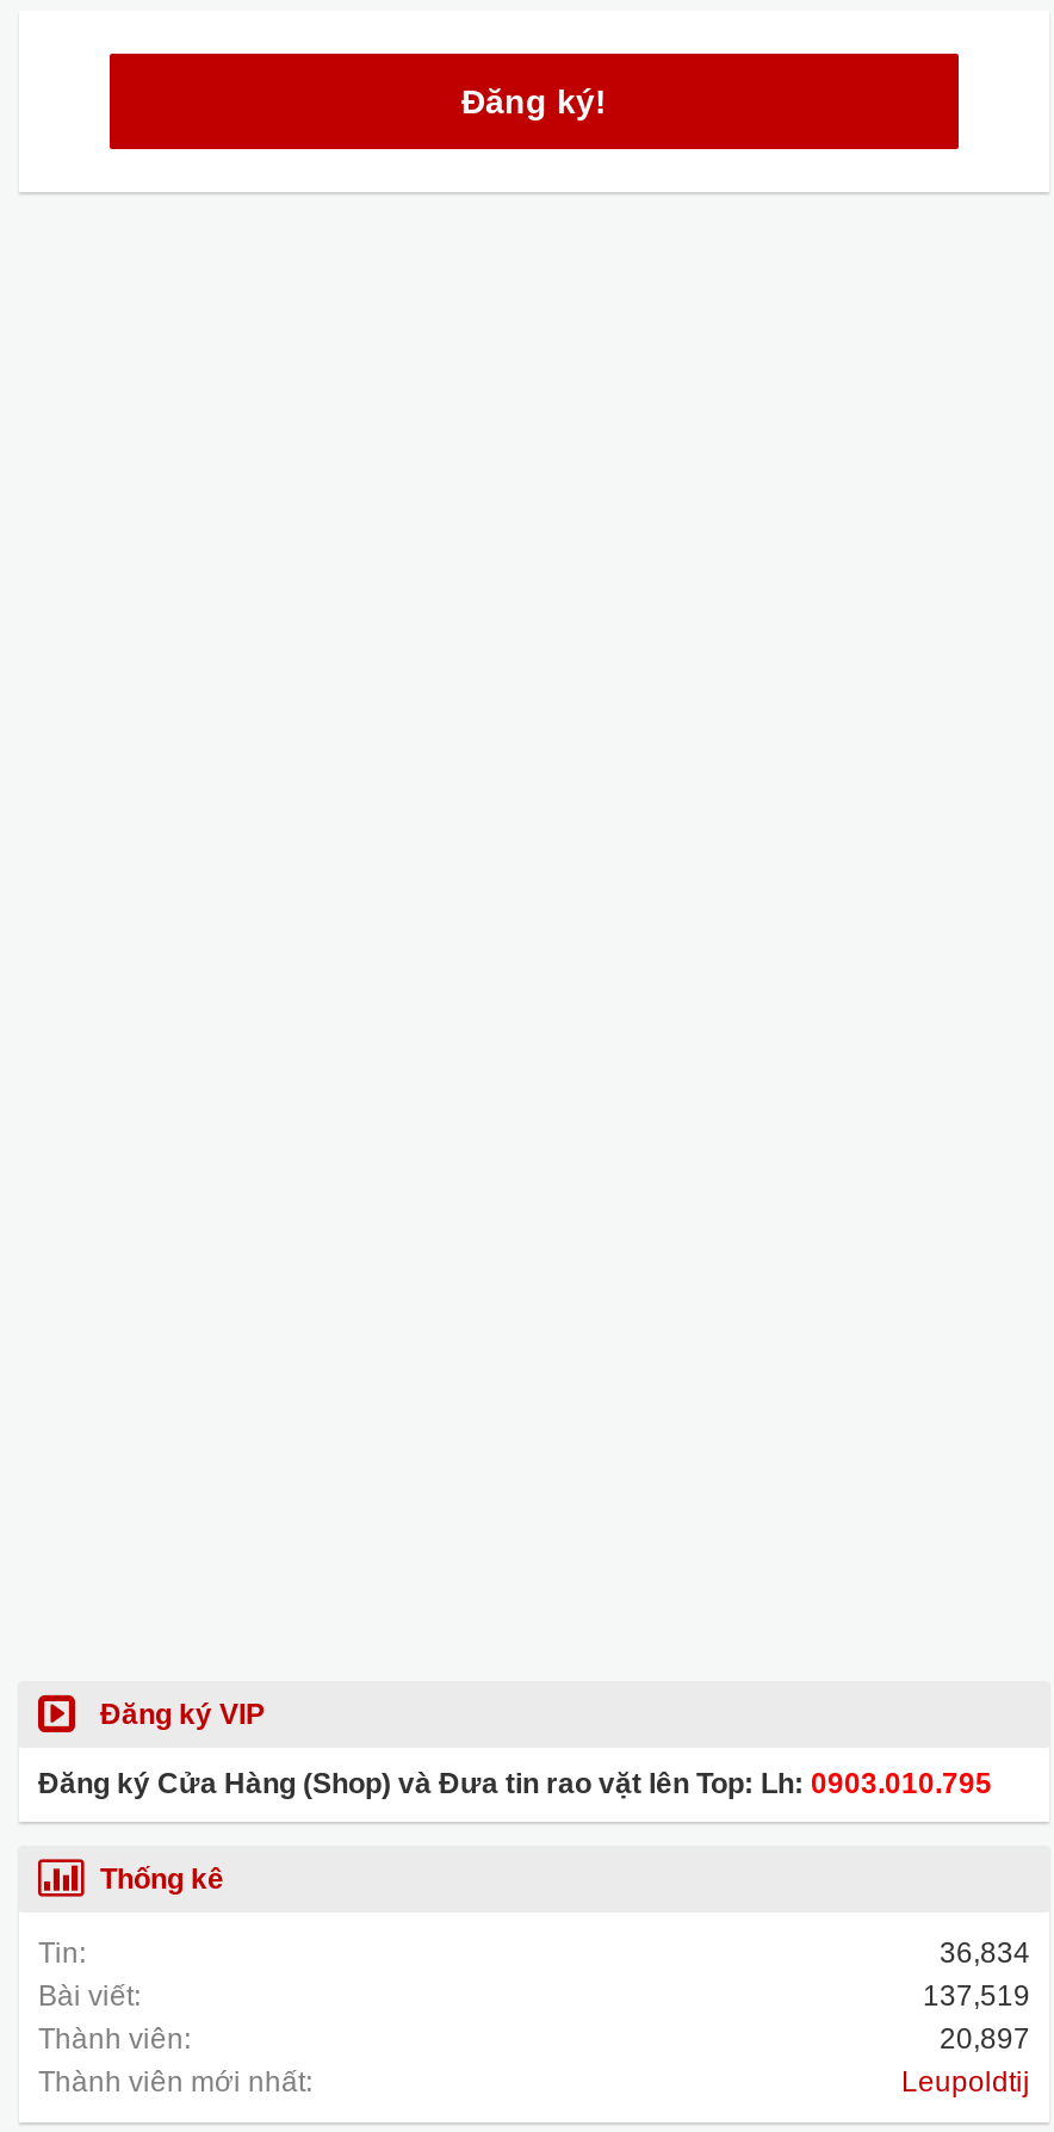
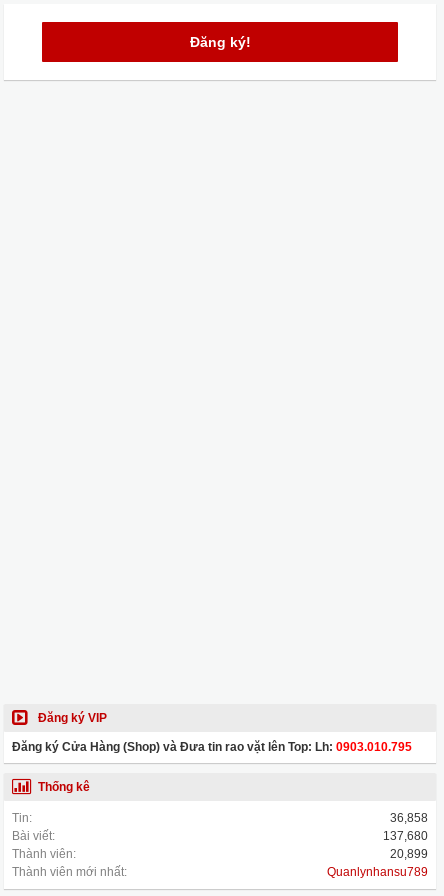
- 36,834
+ 36,858

- 137,519
+ 137,680

- 20,897
+ 20,899

- Leupoldtij
+ Quanlynhansu789
